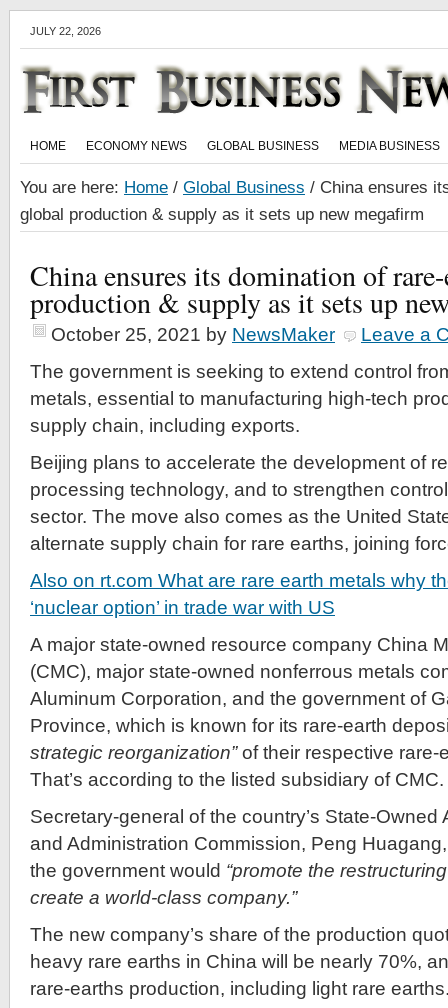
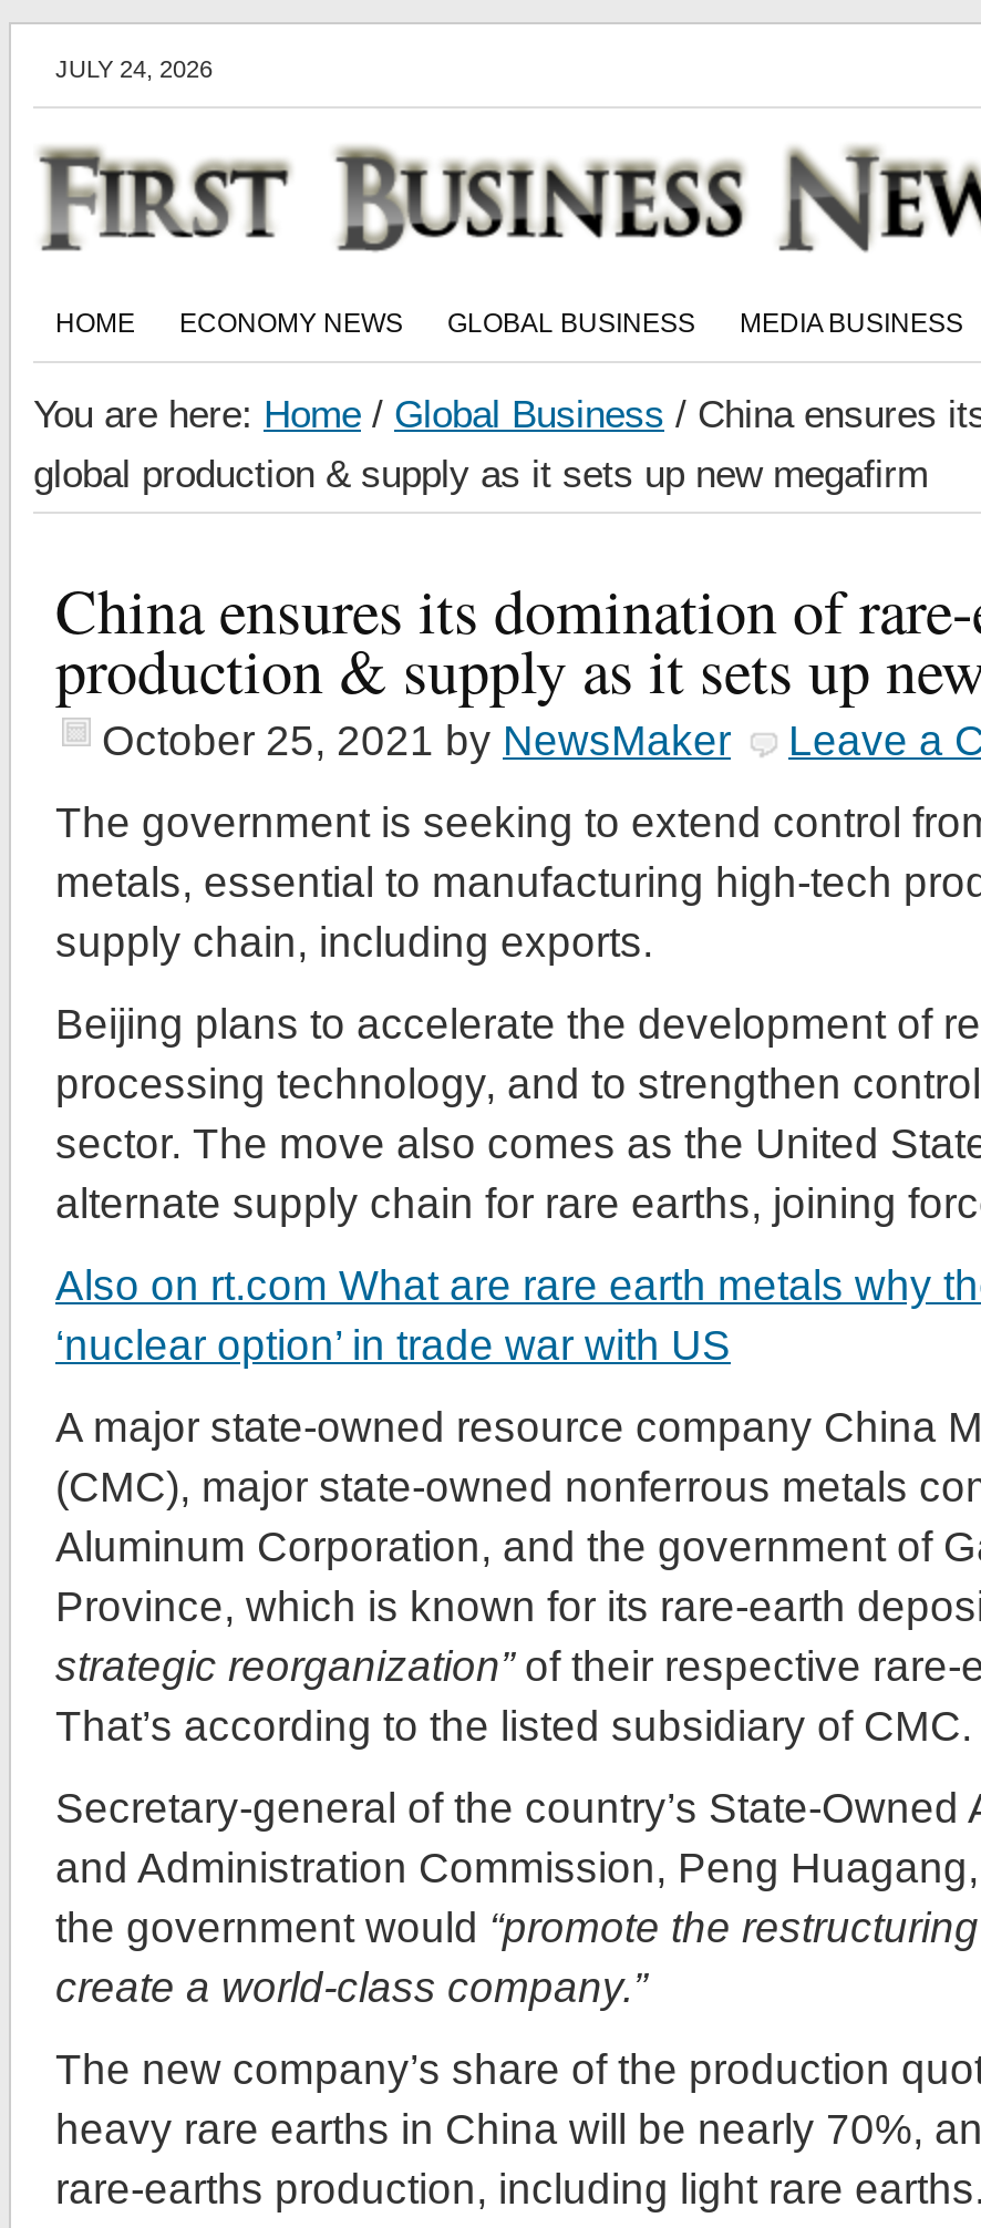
- JULY 22, 2026
+ JULY 24, 2026
